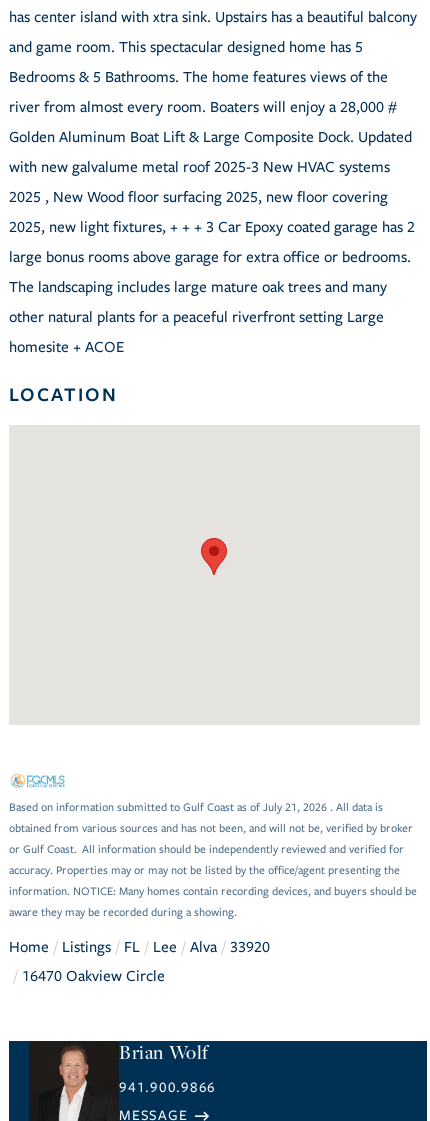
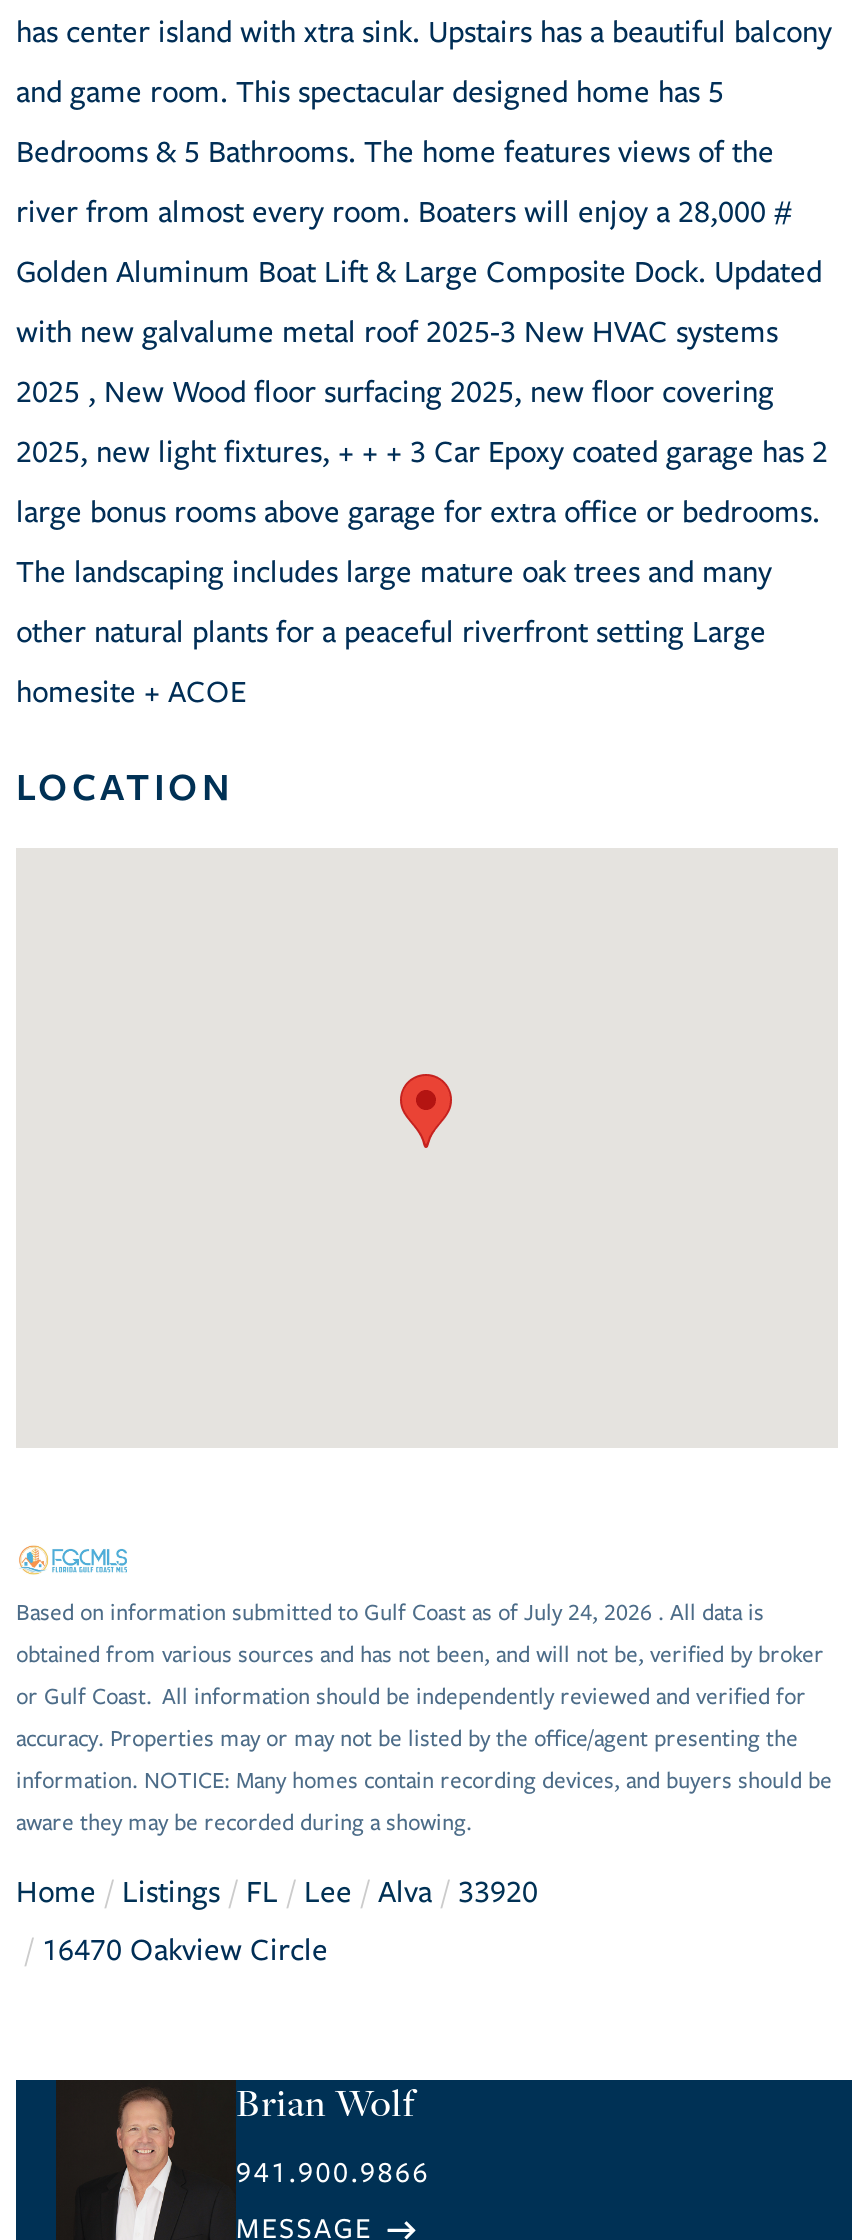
- Based on information submitted to Gulf Coast as of July 21, 2026 . All data is
+ Based on information submitted to Gulf Coast as of July 24, 2026 . All data is
